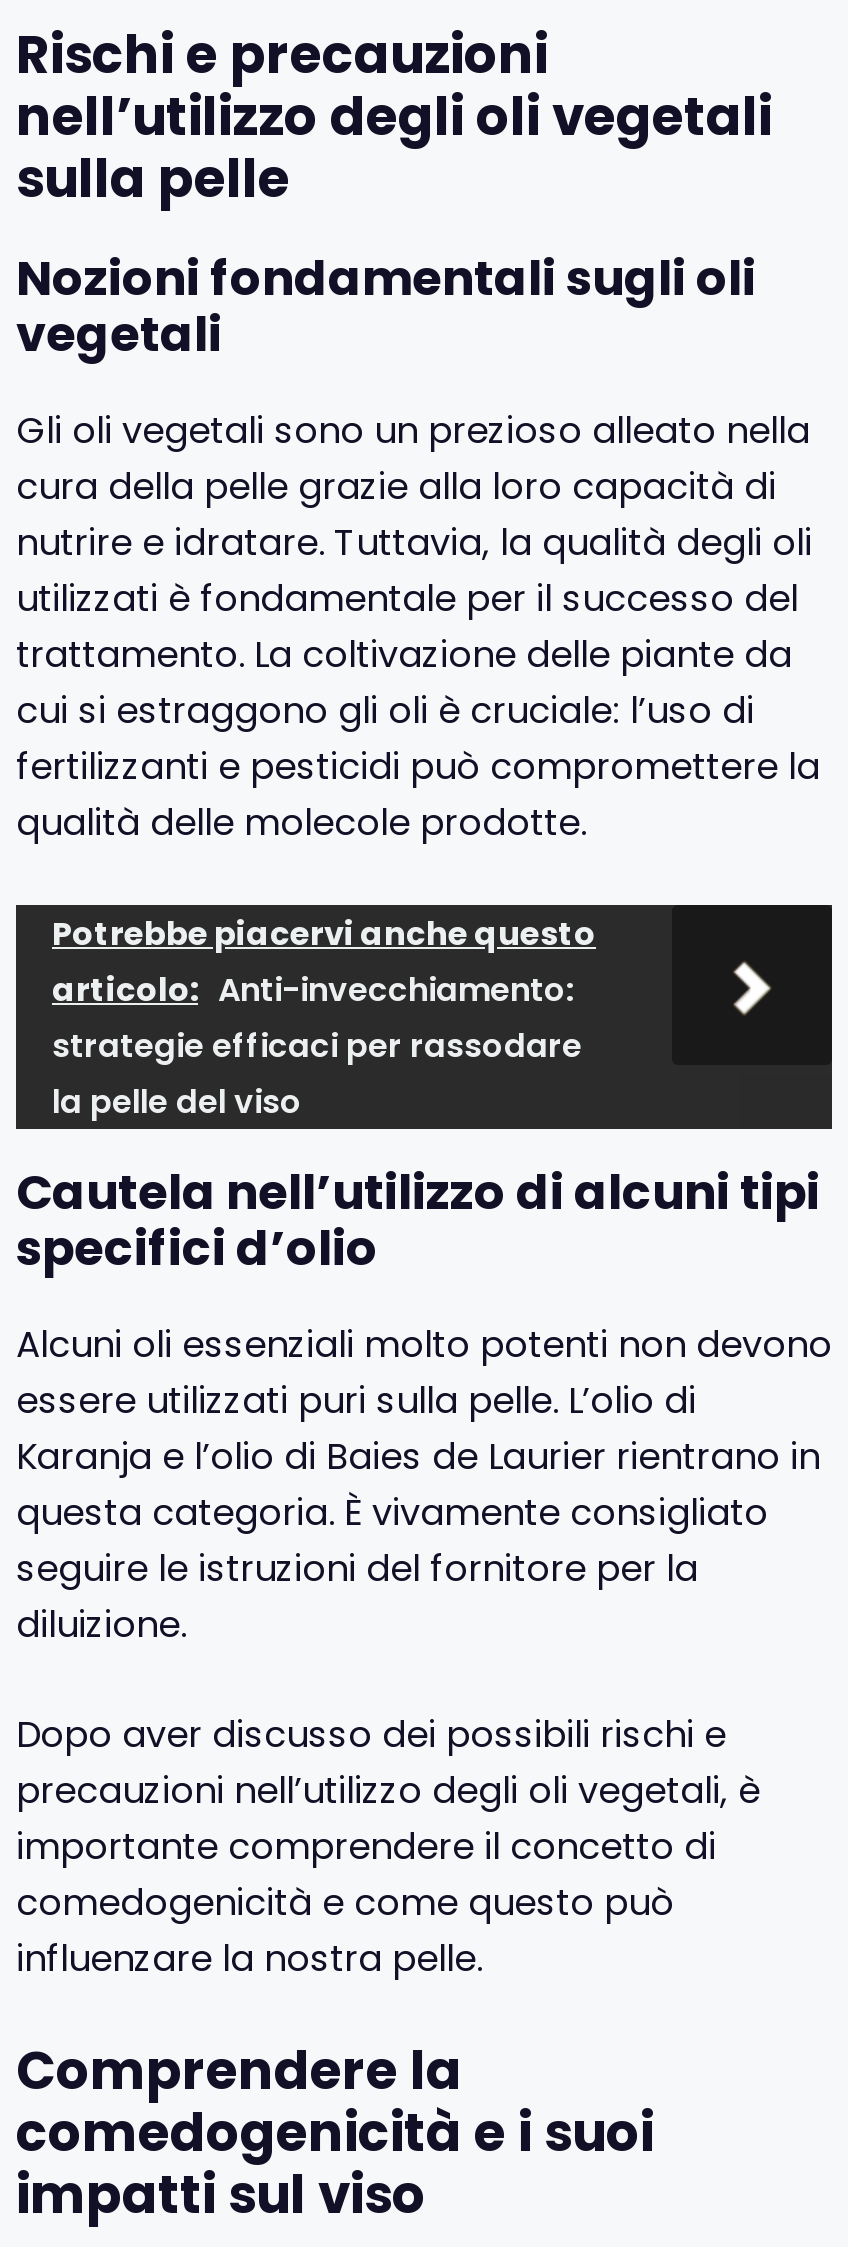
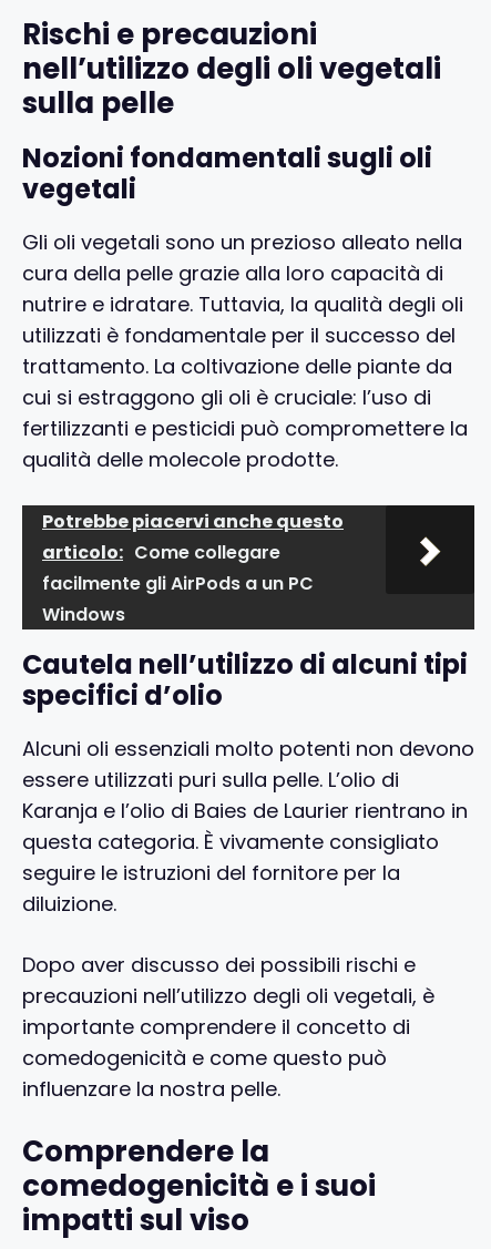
- articolo: Anti-invecchiamento:
- strategie efficaci per rassodare
- la pelle del viso
+ articolo: Come collegare
+ facilmente gli AirPods a un PC
+ Windows
